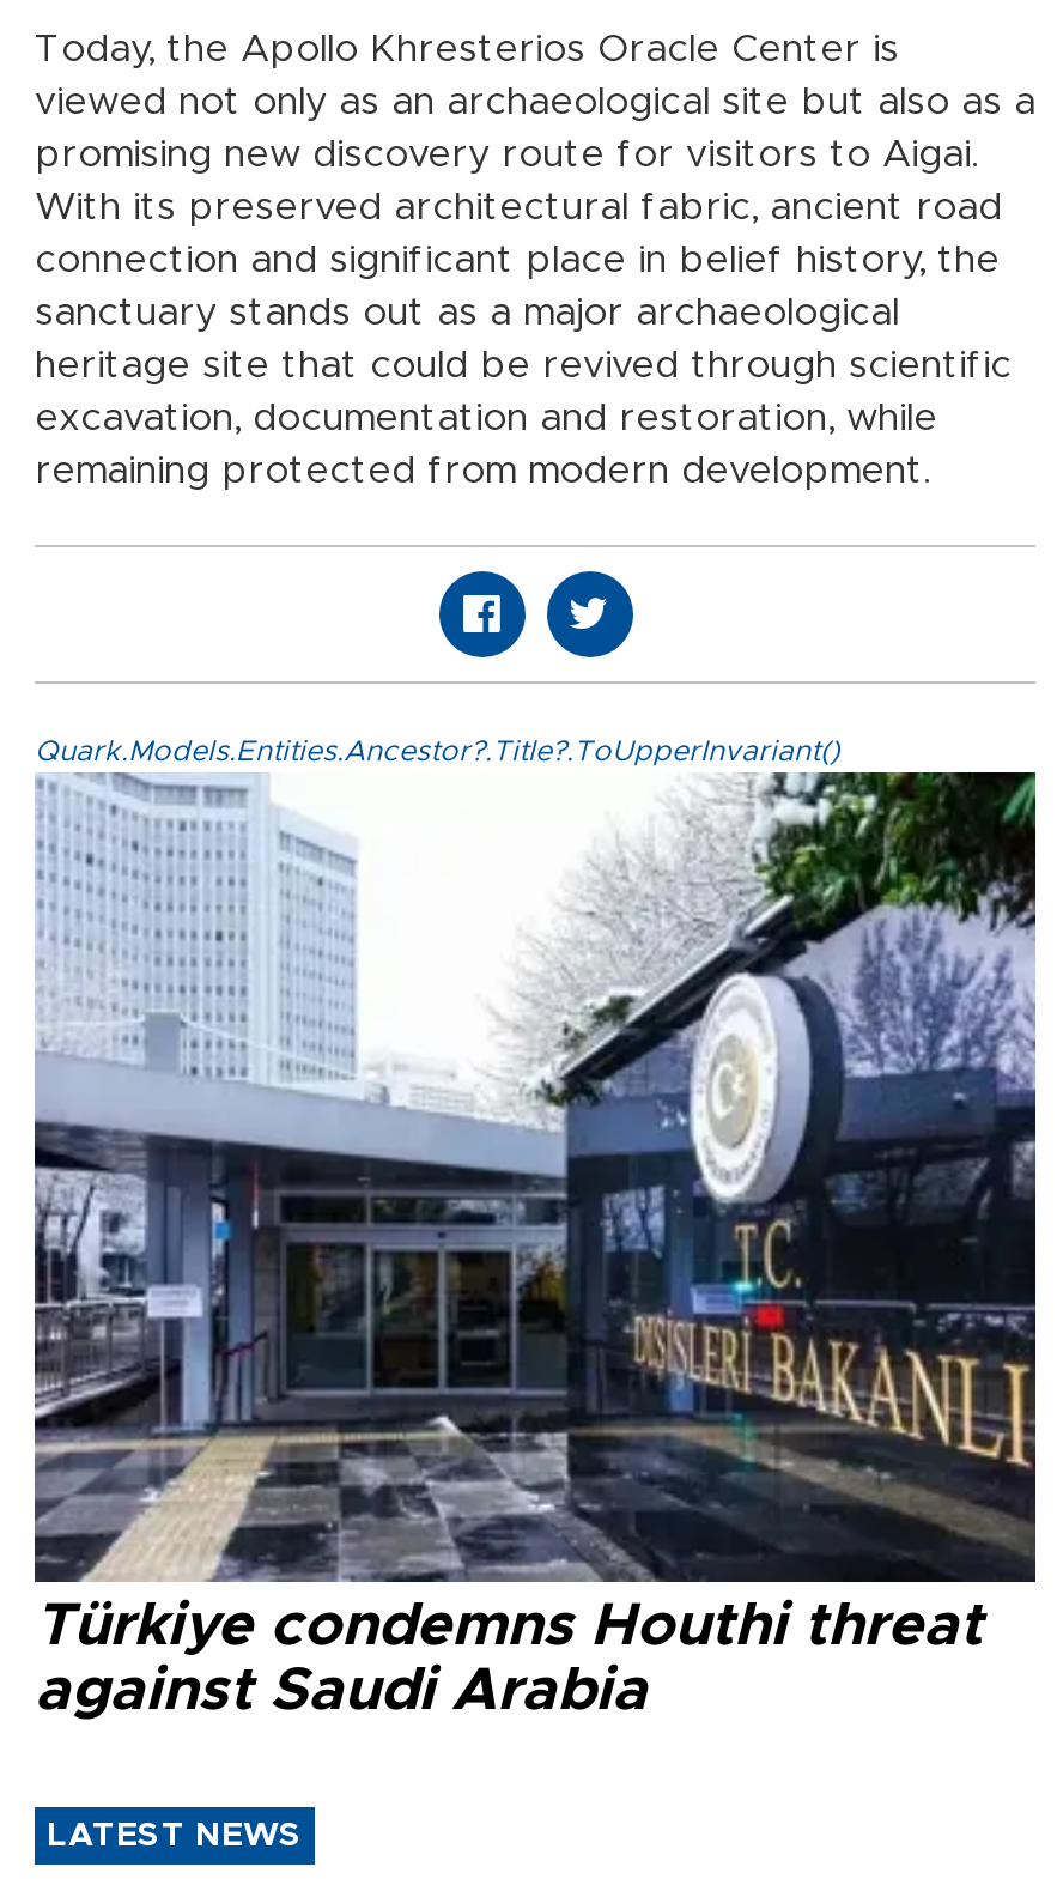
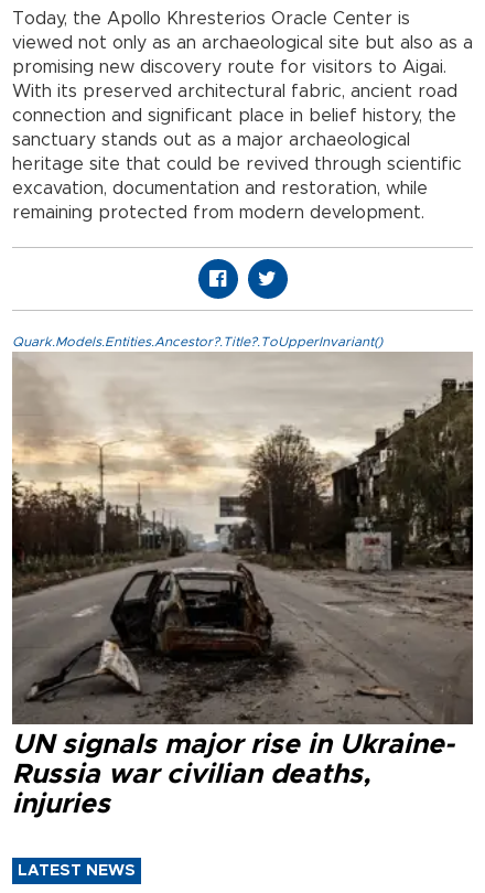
- [image]
- Türkiye condemns Houthi threat
- against Saudi Arabia
+ [image]
+ UN signals major rise in Ukraine-
+ Russia war civilian deaths,
+ injuries
